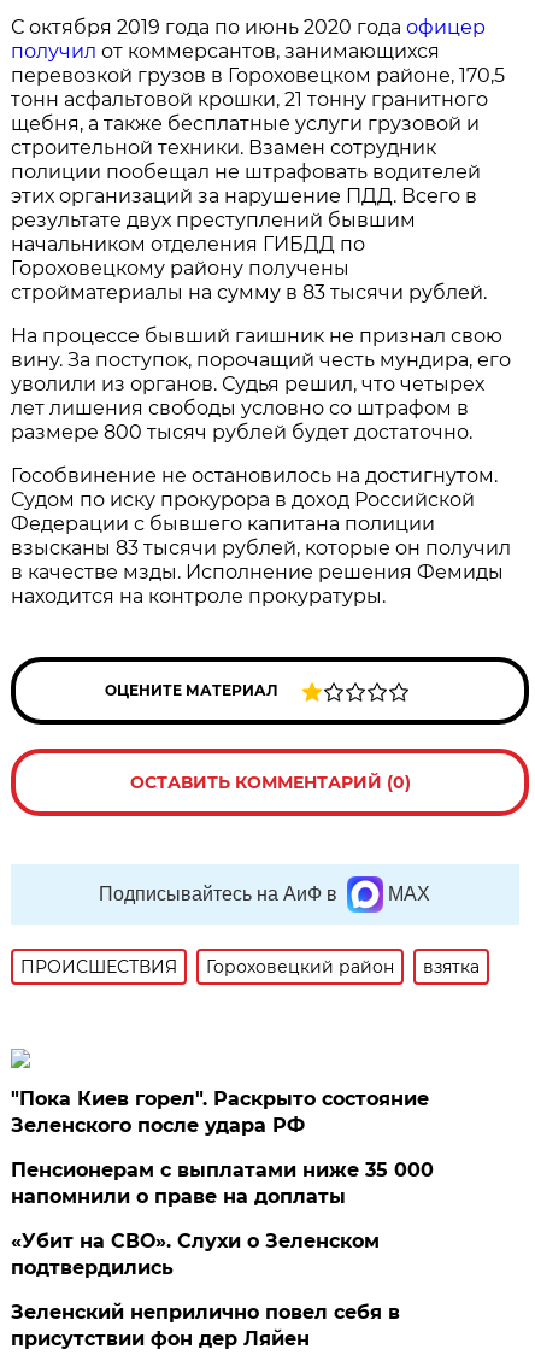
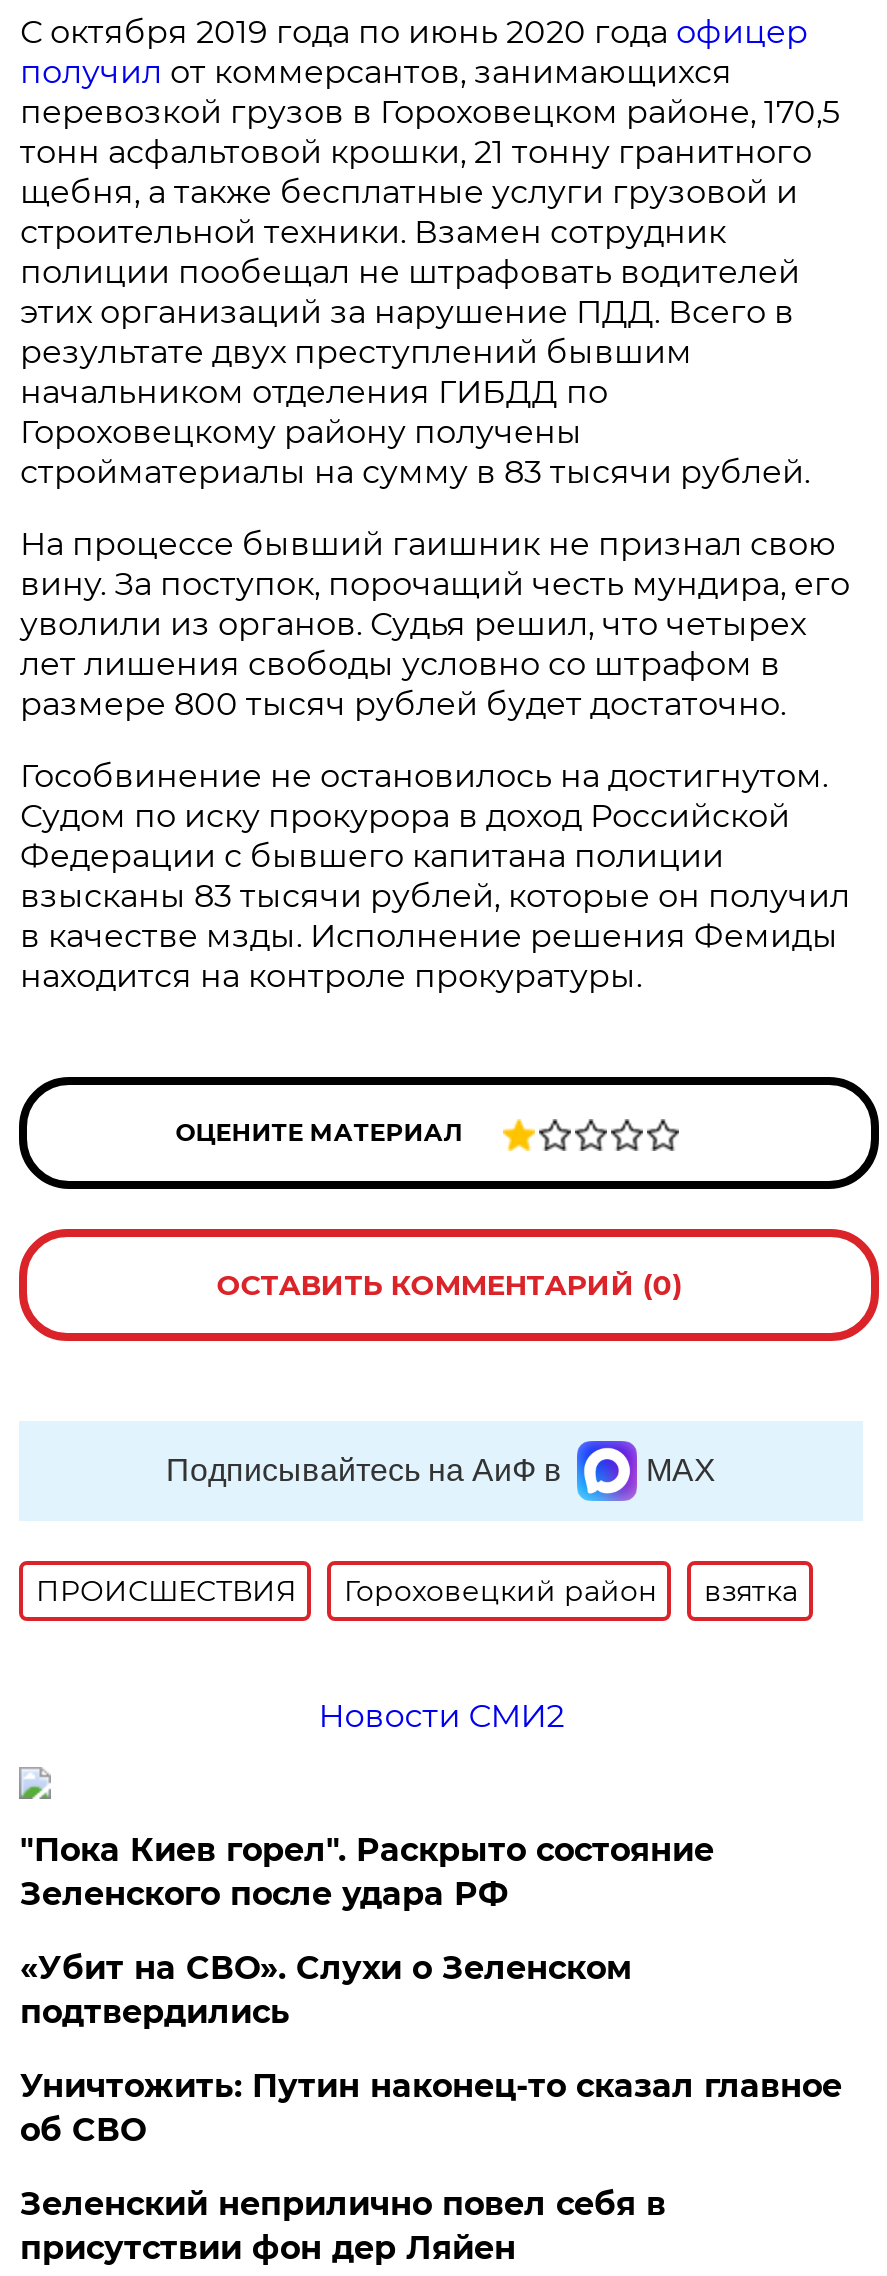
+ Новости СМИ2

- Пенсионерам с выплатами ниже 35 000
- напомнили о праве на доплаты

moved up: «Убит на СВО». Слухи о Зеленском | подтвердились

+ Уничтожить: Путин наконец-то сказал главное
+ об СВО
